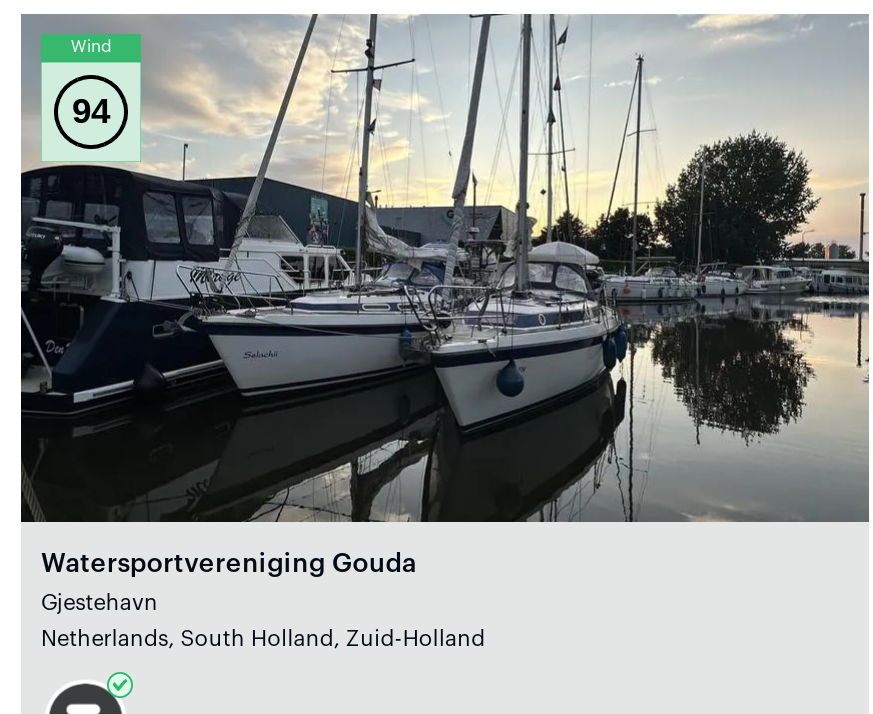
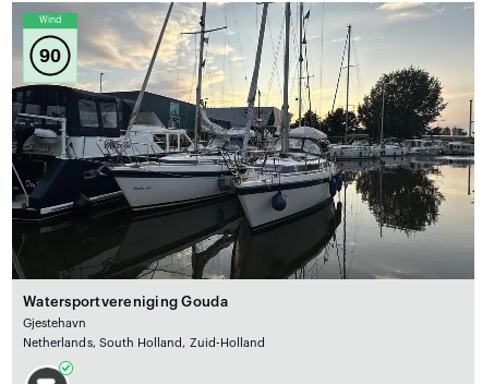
- 94
+ 90
